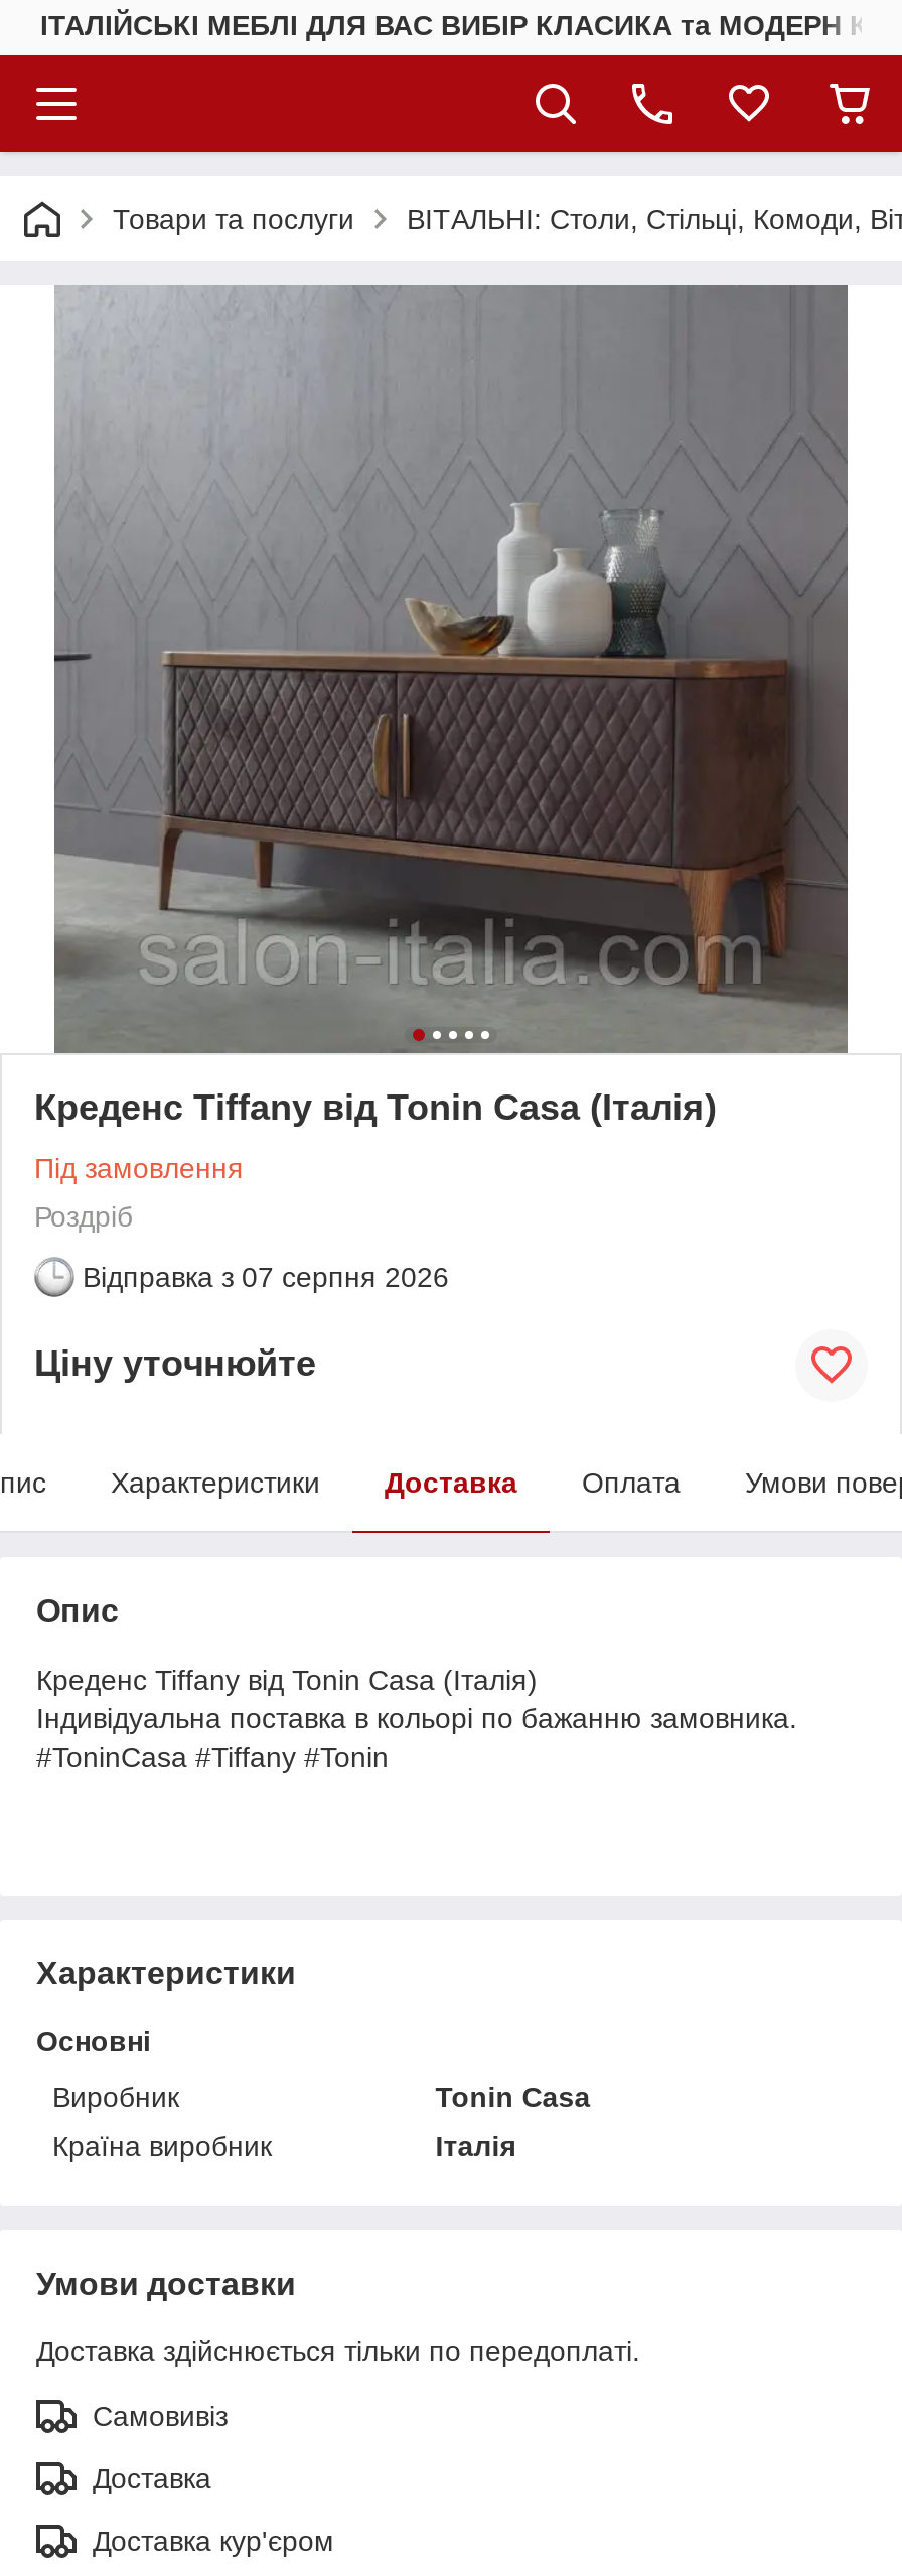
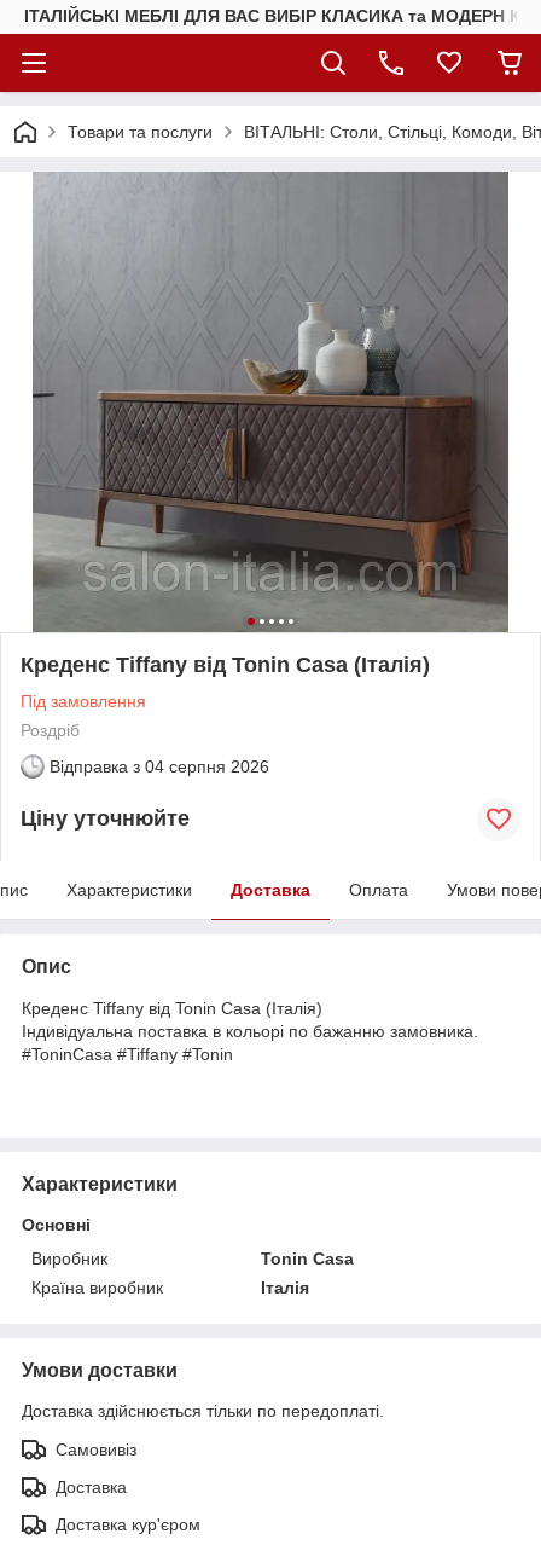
- Відправка з 07 серпня 2026
+ Відправка з 04 серпня 2026
